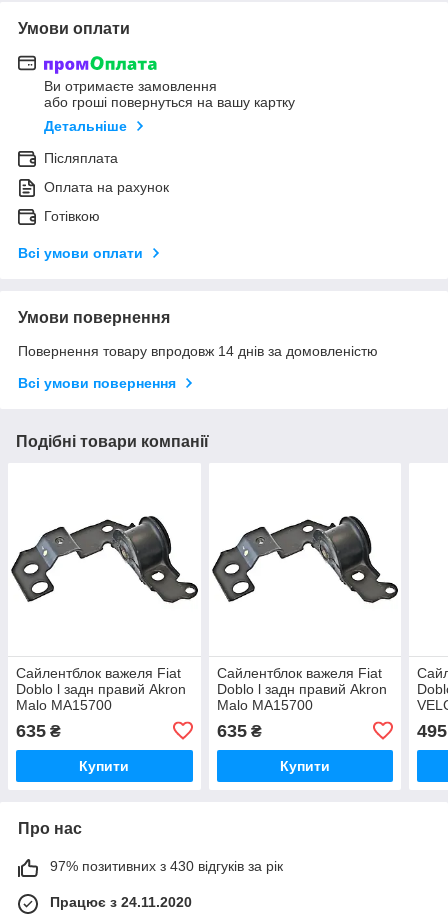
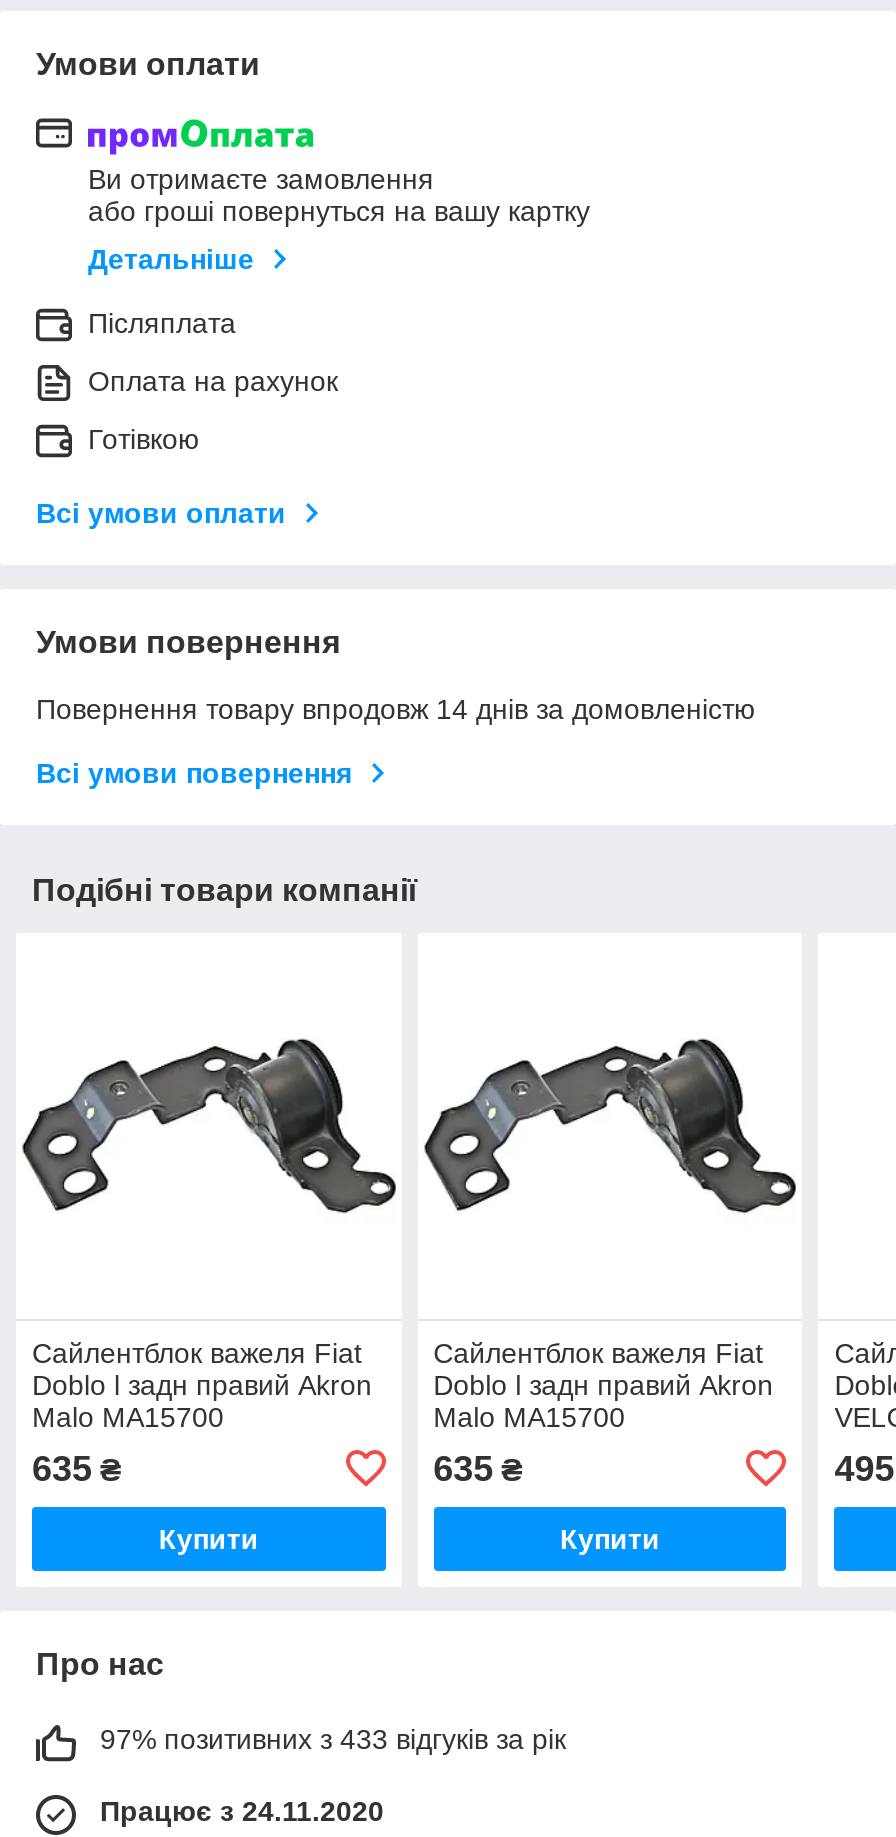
- 97% позитивних з 430 відгуків за рік
+ 97% позитивних з 433 відгуків за рік
